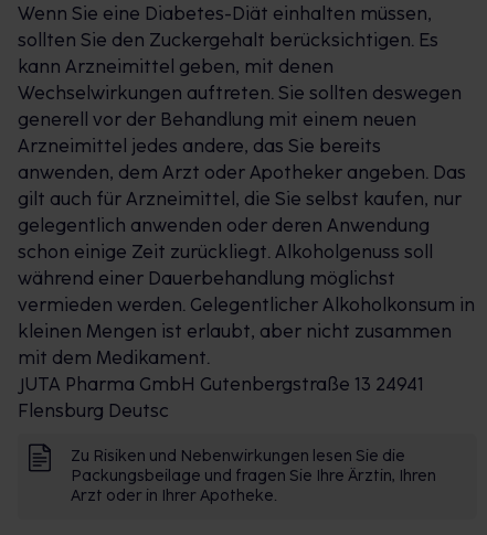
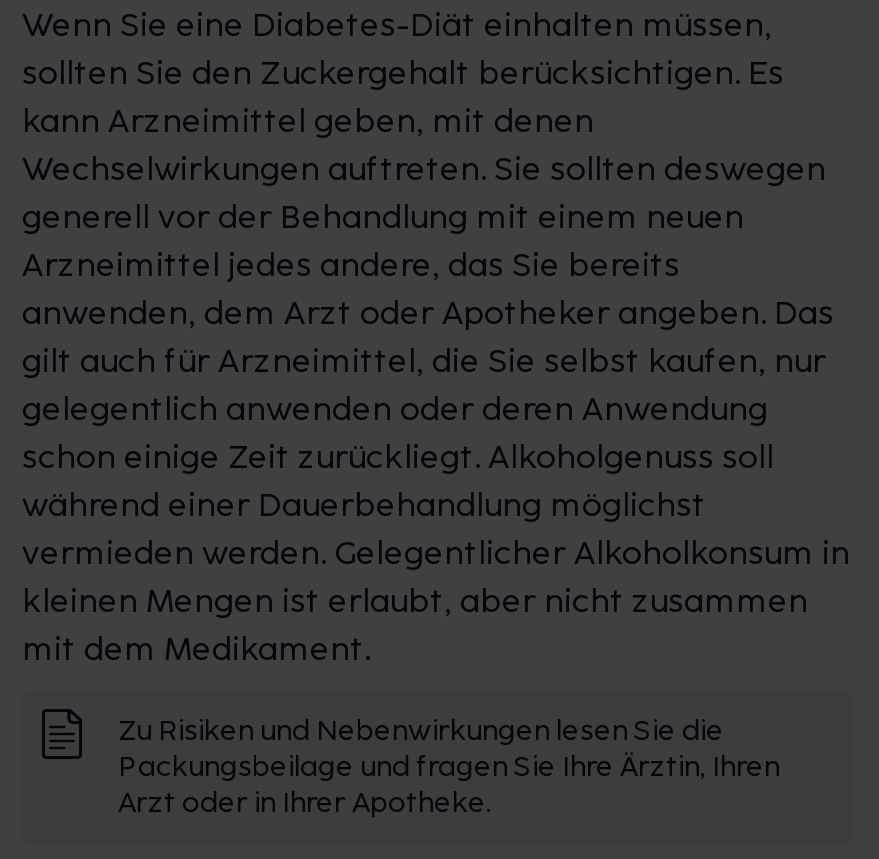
- JUTA Pharma GmbH Gutenbergstraße 13 24941
- Flensburg Deutsc
